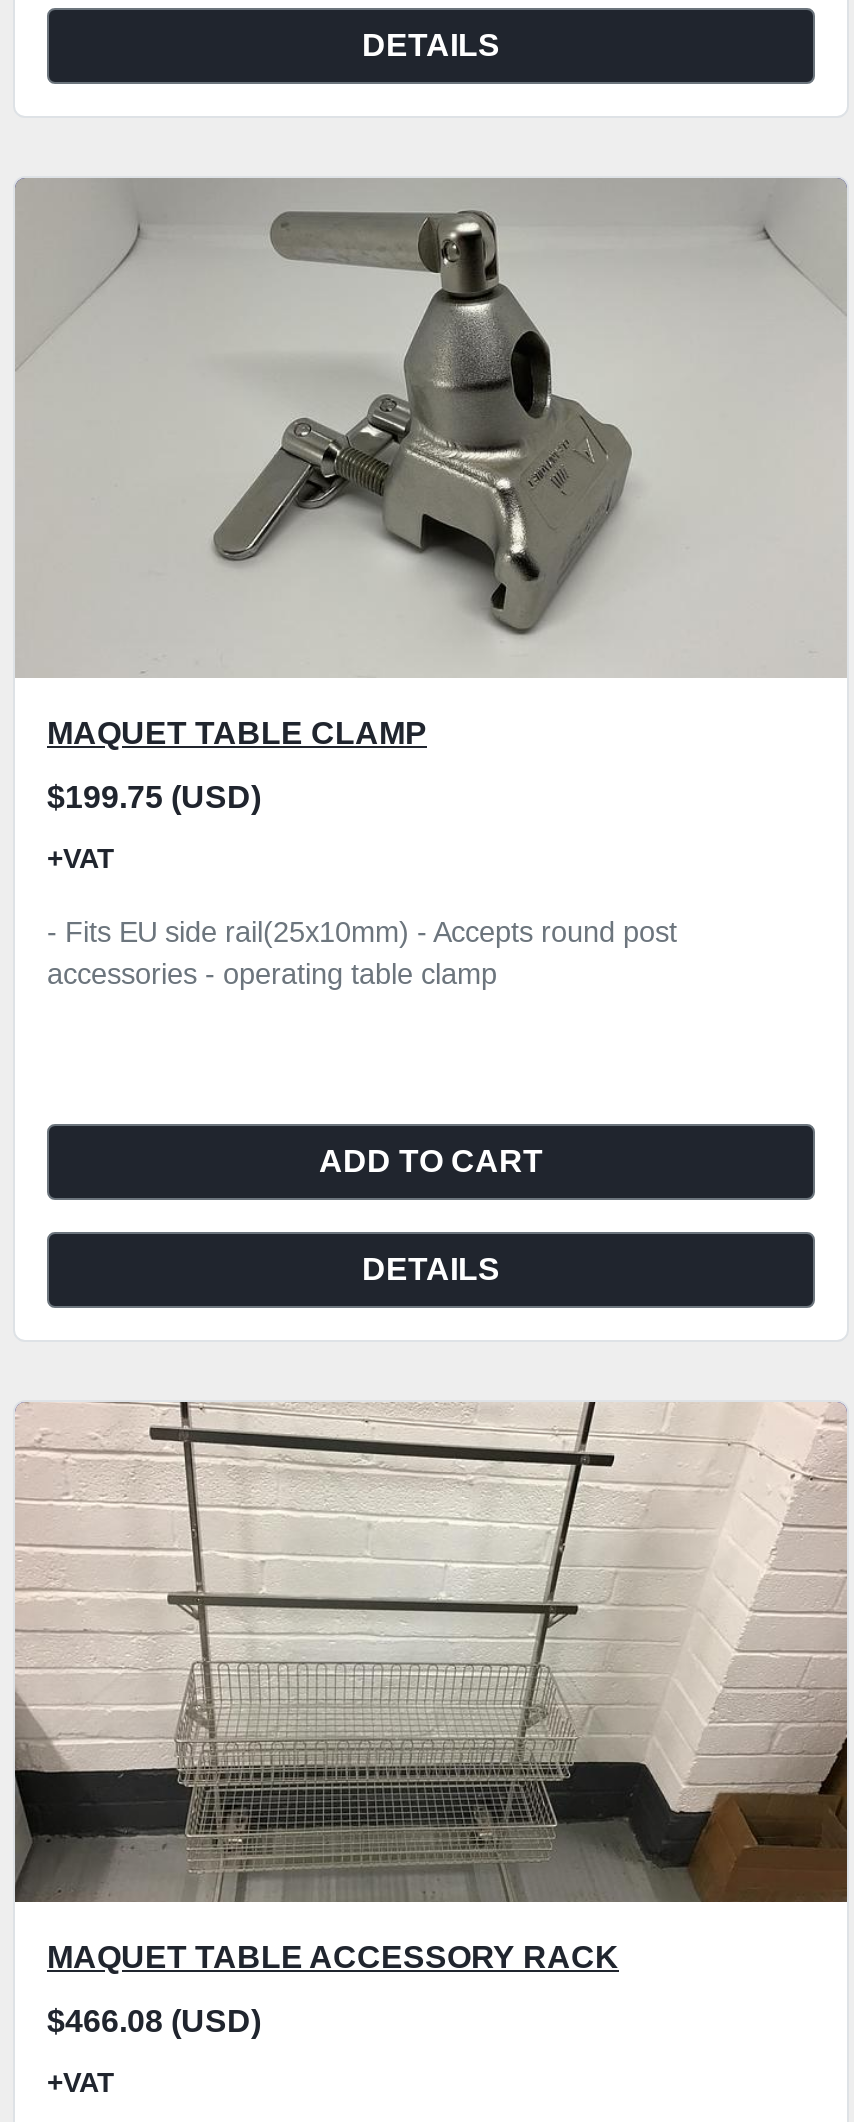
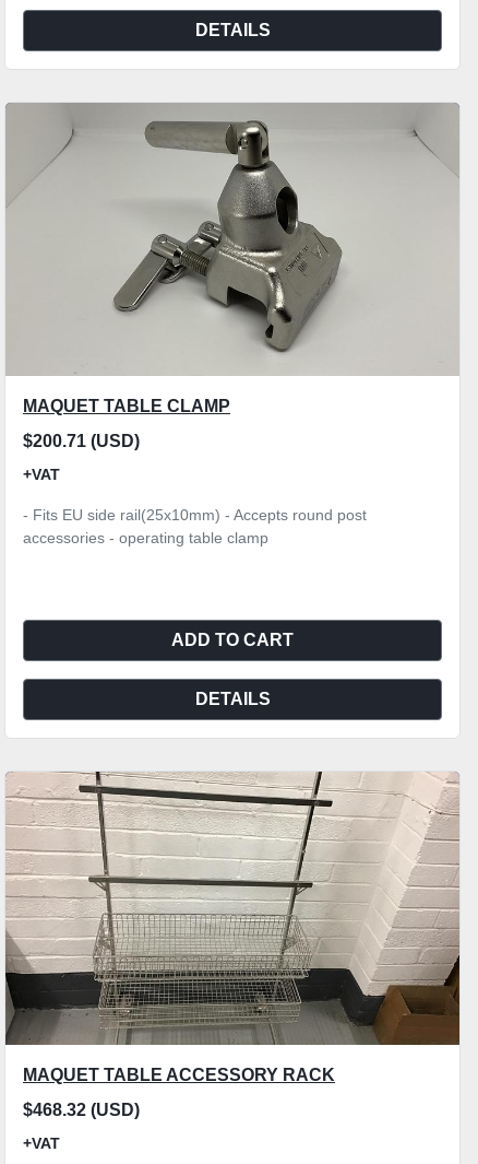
- $199.75 (USD)
+ $200.71 (USD)

- $466.08 (USD)
+ $468.32 (USD)
